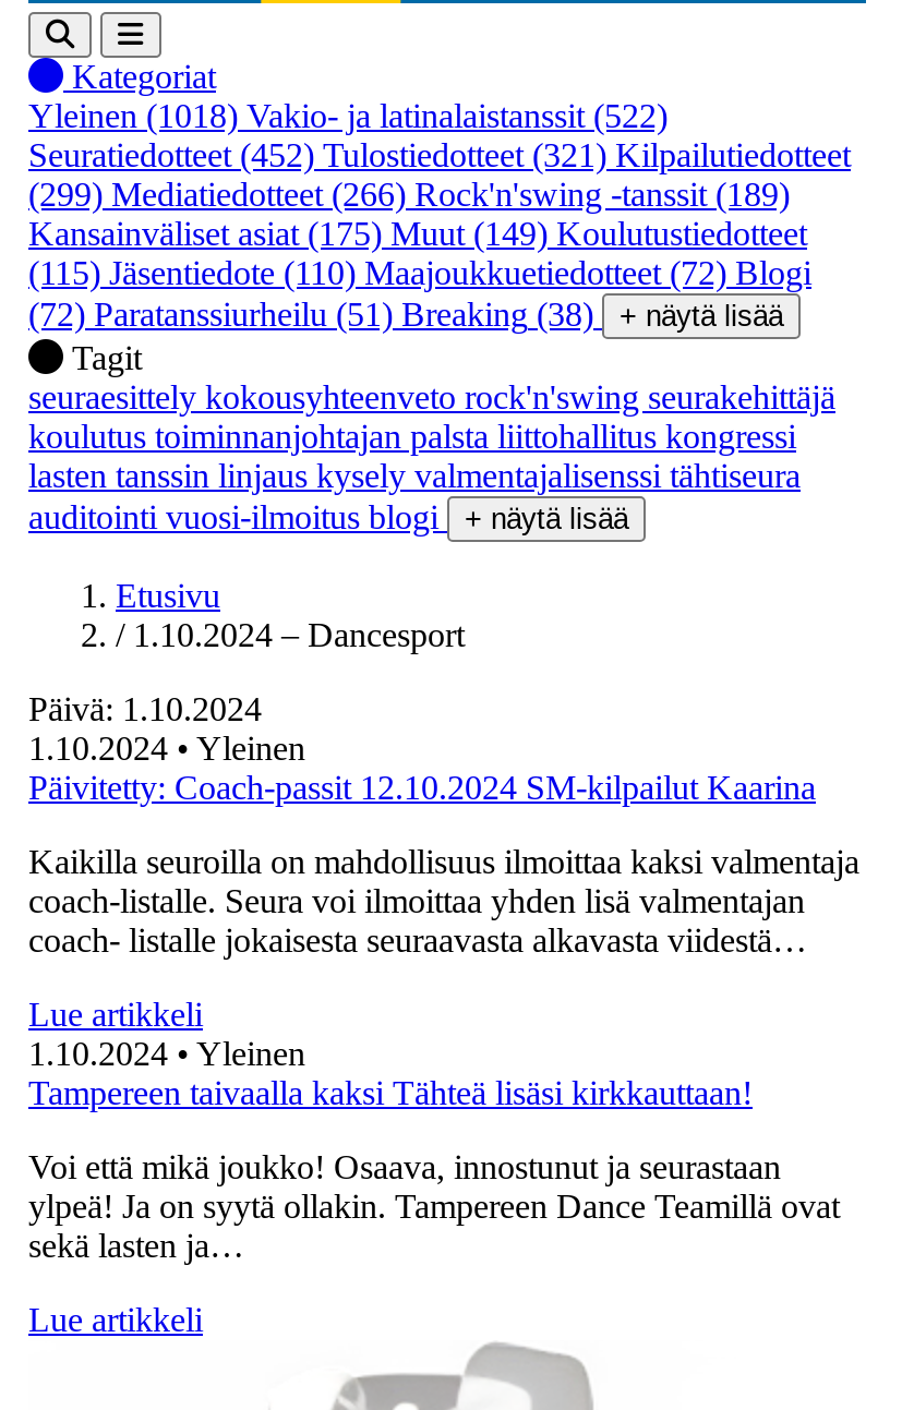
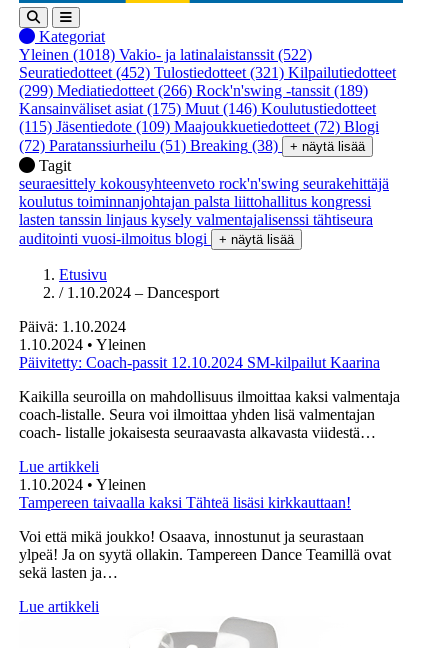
- Kansainväliset asiat (175) Muut (149) Koulutustiedotteet
+ Kansainväliset asiat (175) Muut (146) Koulutustiedotteet

- (115) Jäsentiedote (110) Maajoukkuetiedotteet (72) Blogi
+ (115) Jäsentiedote (109) Maajoukkuetiedotteet (72) Blogi
